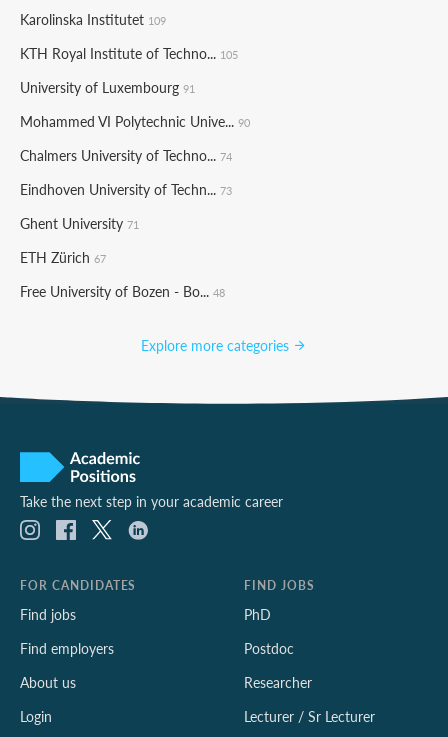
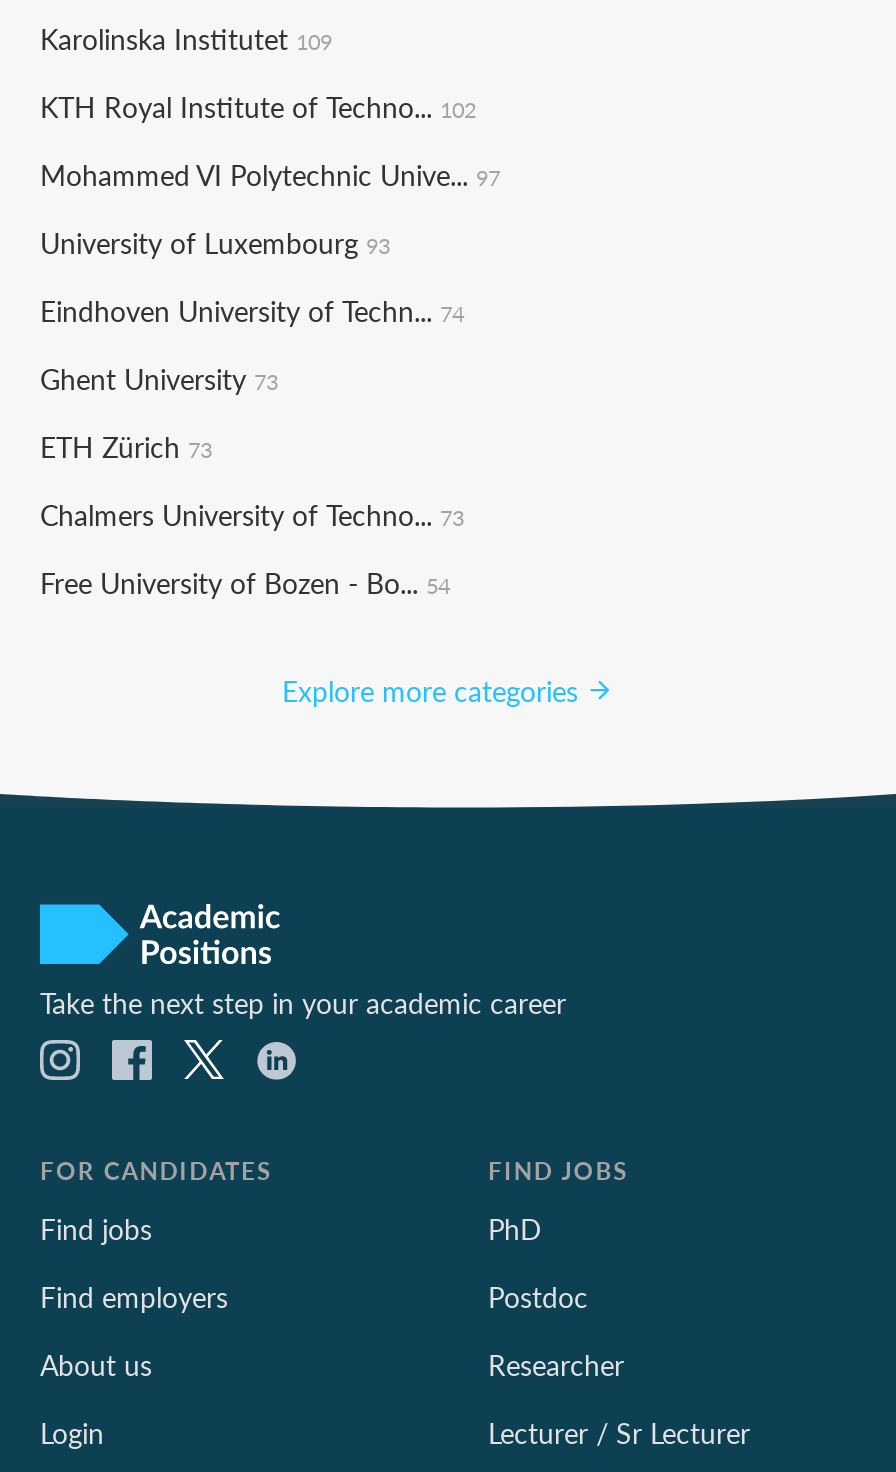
- KTH Royal Institute of Techno... 105
+ KTH Royal Institute of Techno... 102

- University of Luxembourg 91
+ Mohammed VI Polytechnic Unive... 97

- Mohammed VI Polytechnic Unive... 90
+ University of Luxembourg 93

- Chalmers University of Techno... 74
+ Eindhoven University of Techn... 74

- Eindhoven University of Techn... 73
+ Ghent University 73

- Ghent University 71
+ ETH Zürich 73

- ETH Zürich 67
+ Chalmers University of Techno... 73

- Free University of Bozen - Bo... 48
+ Free University of Bozen - Bo... 54
